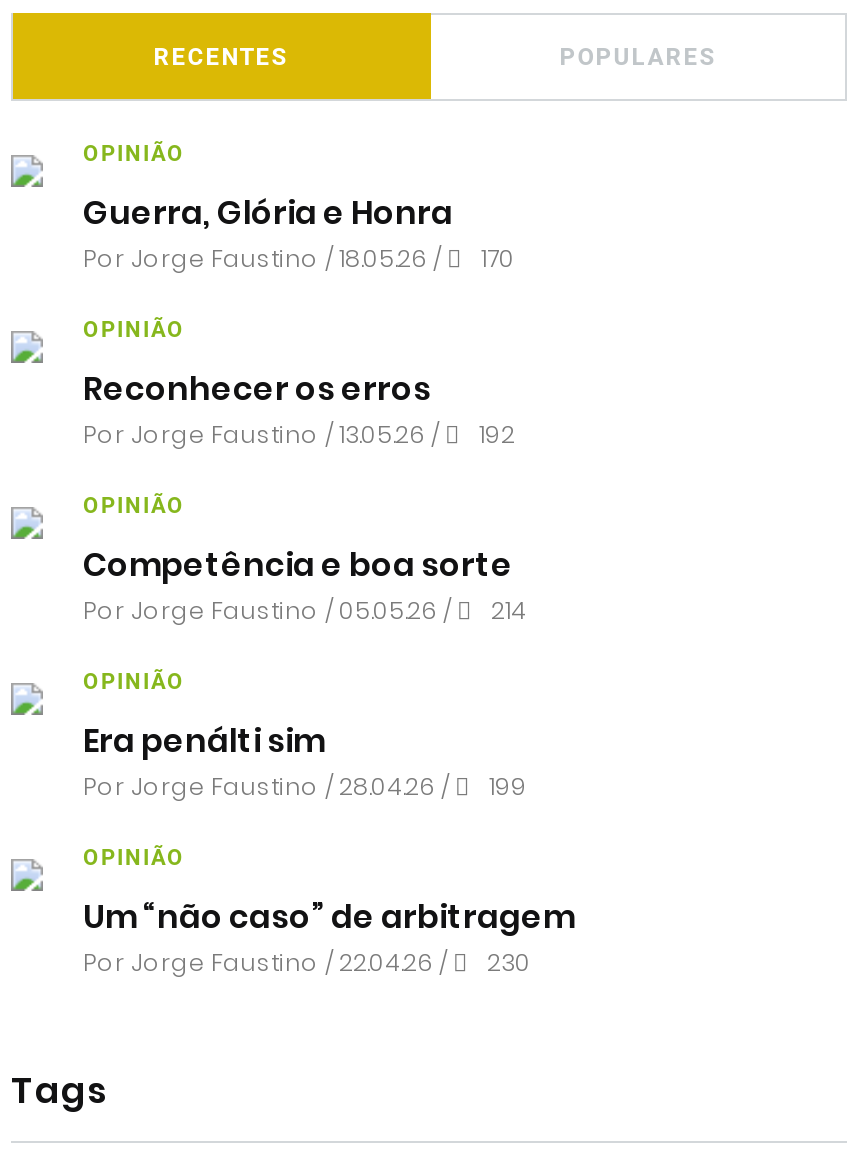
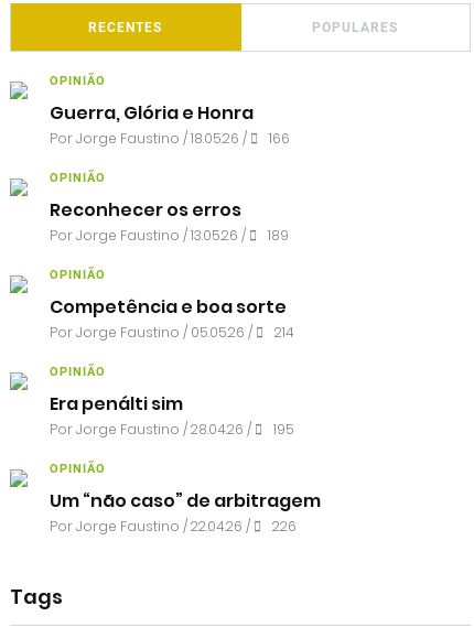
- Por Jorge Faustino / 18.05.26 / 170
+ Por Jorge Faustino / 18.05.26 / 166

- Por Jorge Faustino / 13.05.26 / 192
+ Por Jorge Faustino / 13.05.26 / 189

- Por Jorge Faustino / 28.04.26 / 199
+ Por Jorge Faustino / 28.04.26 / 195

- Por Jorge Faustino / 22.04.26 / 230
+ Por Jorge Faustino / 22.04.26 / 226
